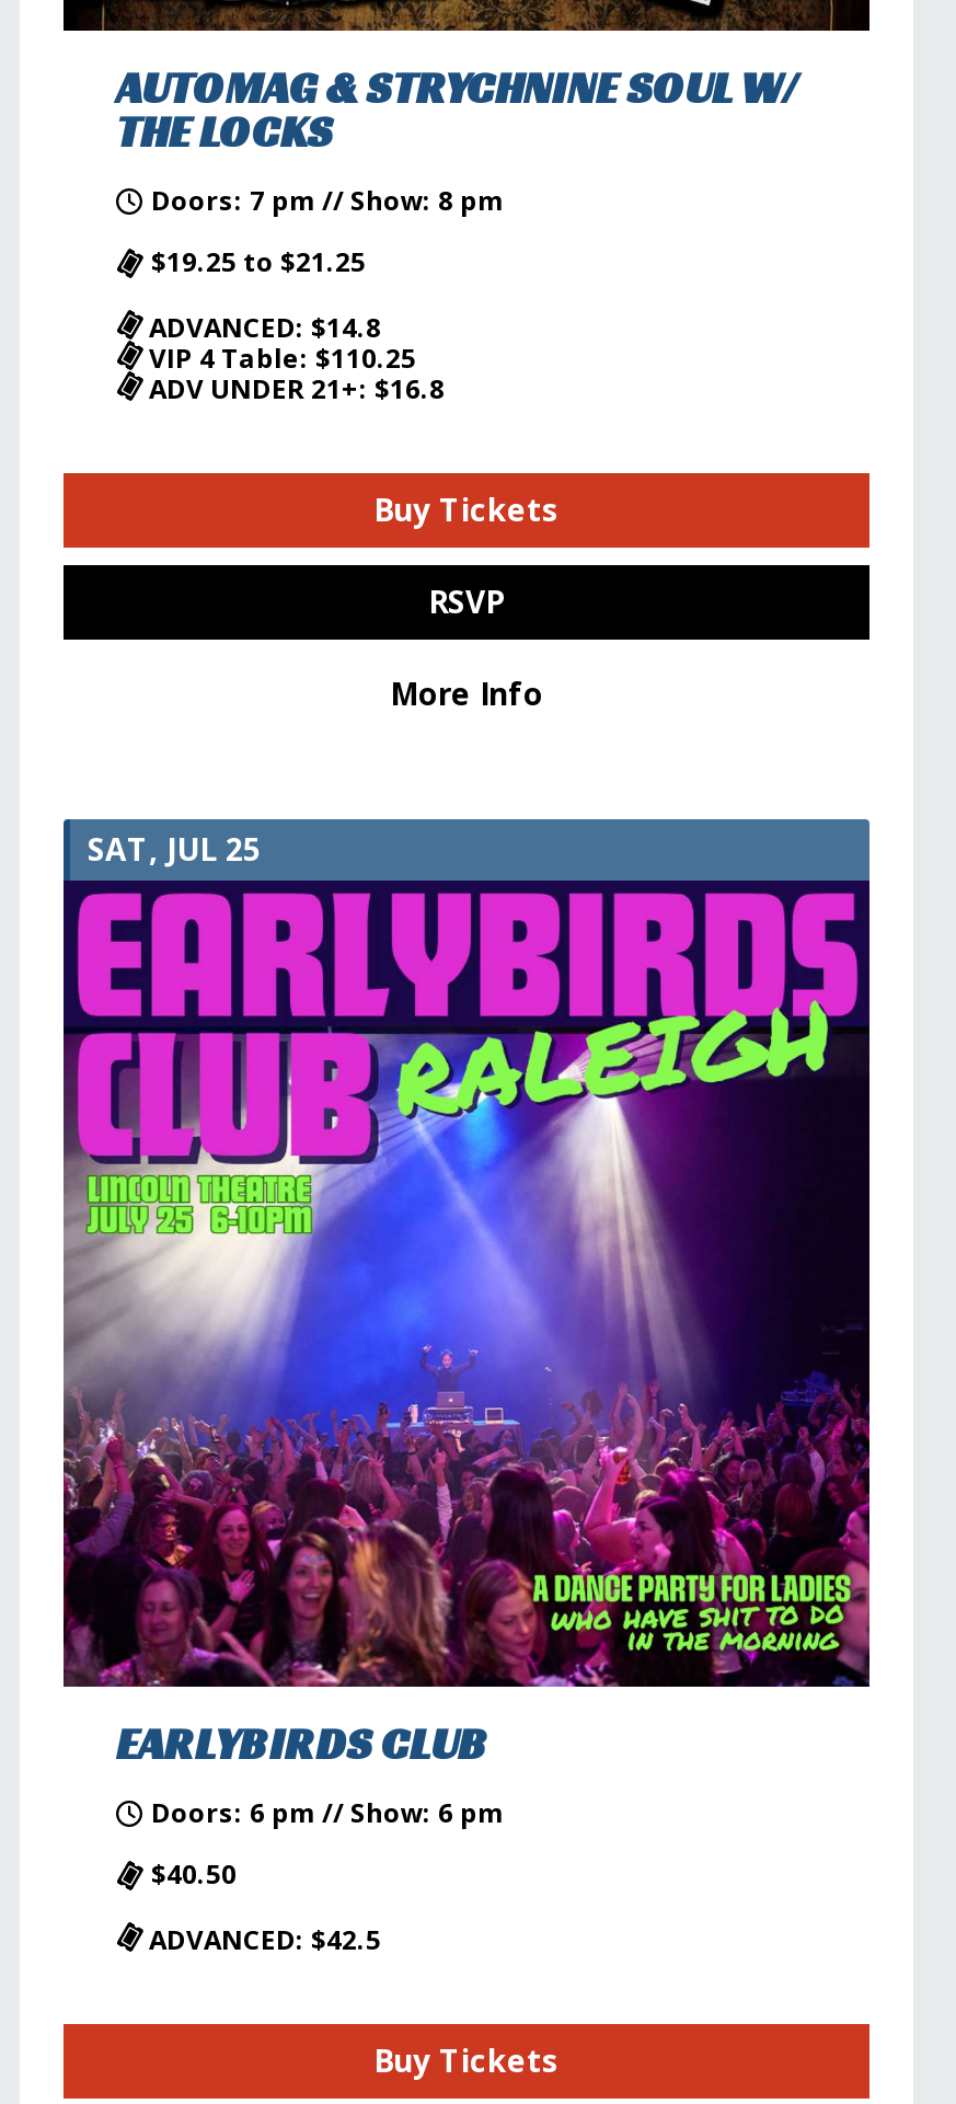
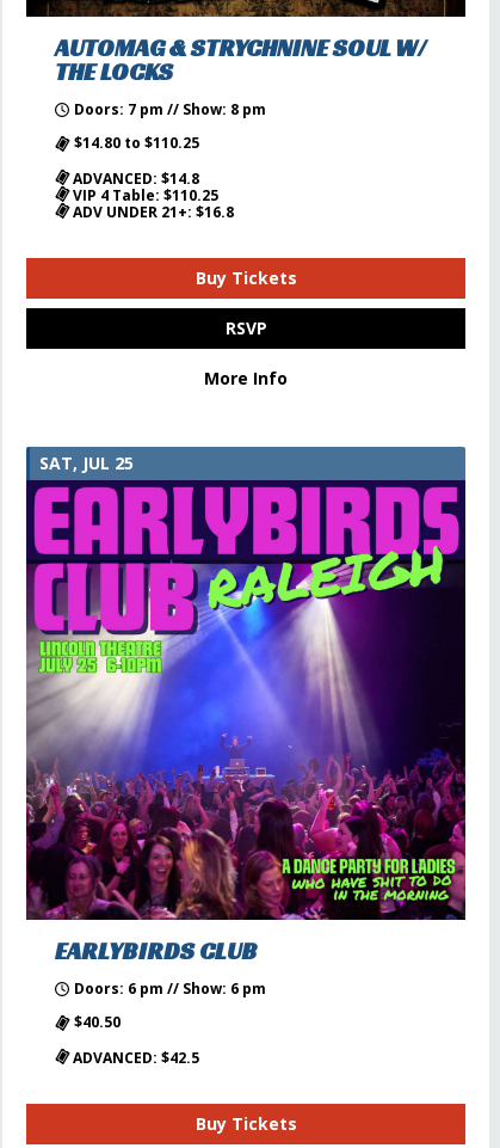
- $19.25 to $21.25
+ $14.80 to $110.25
